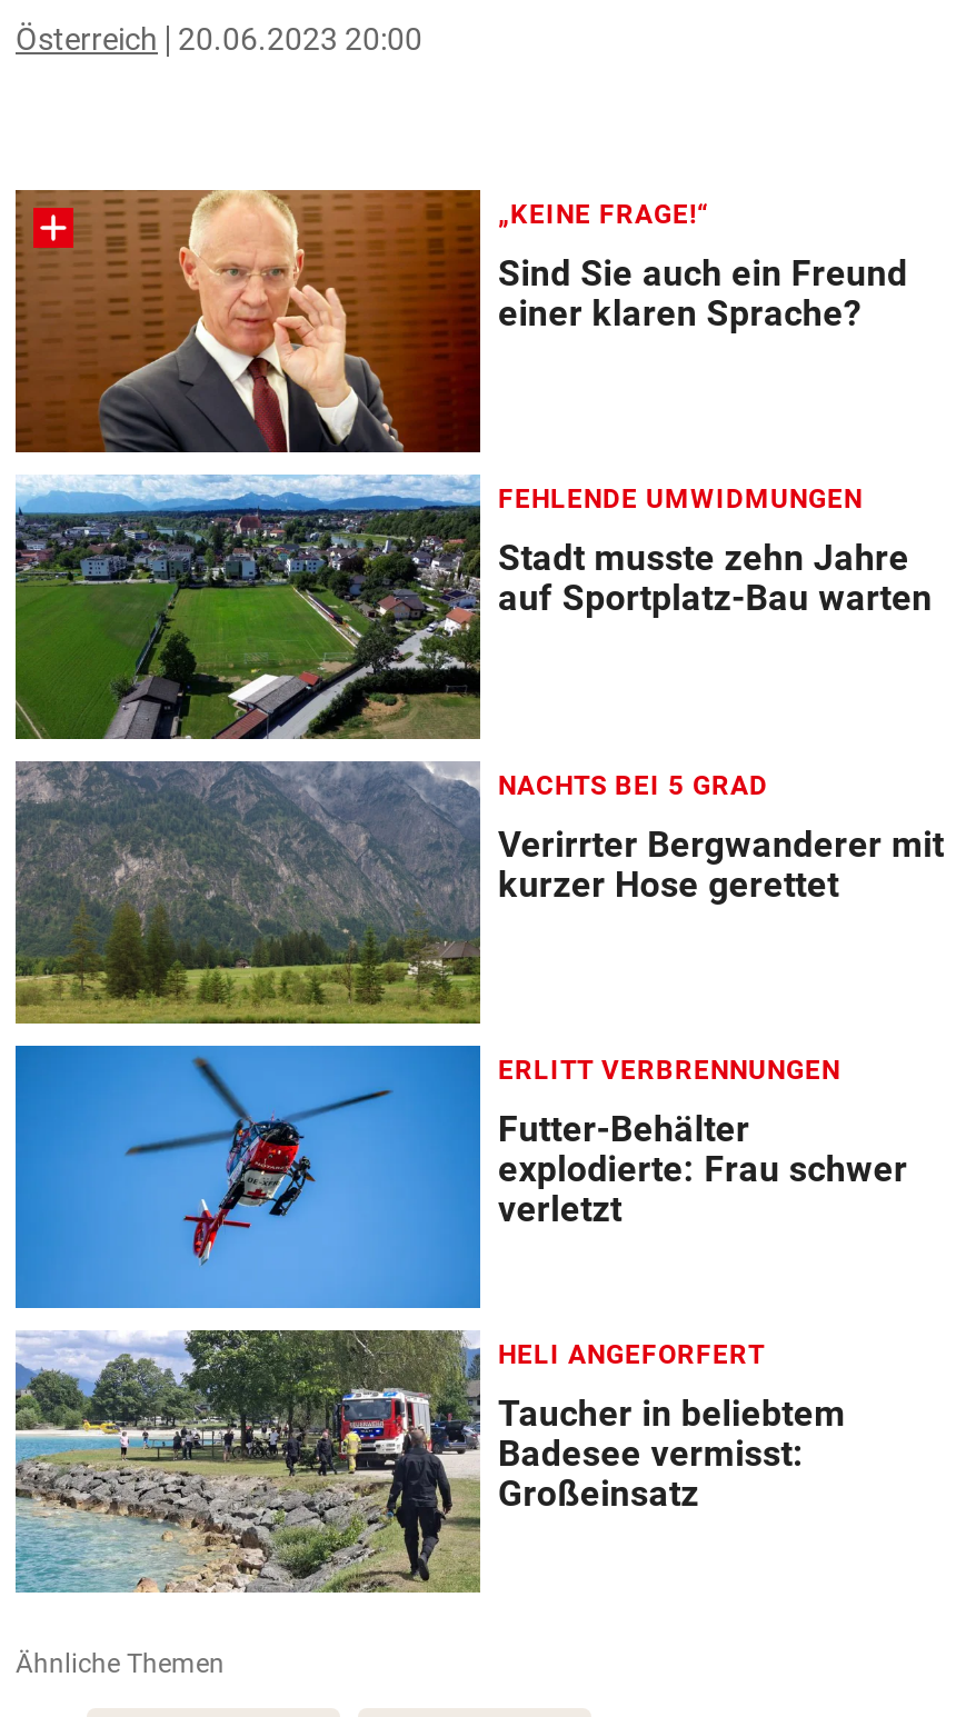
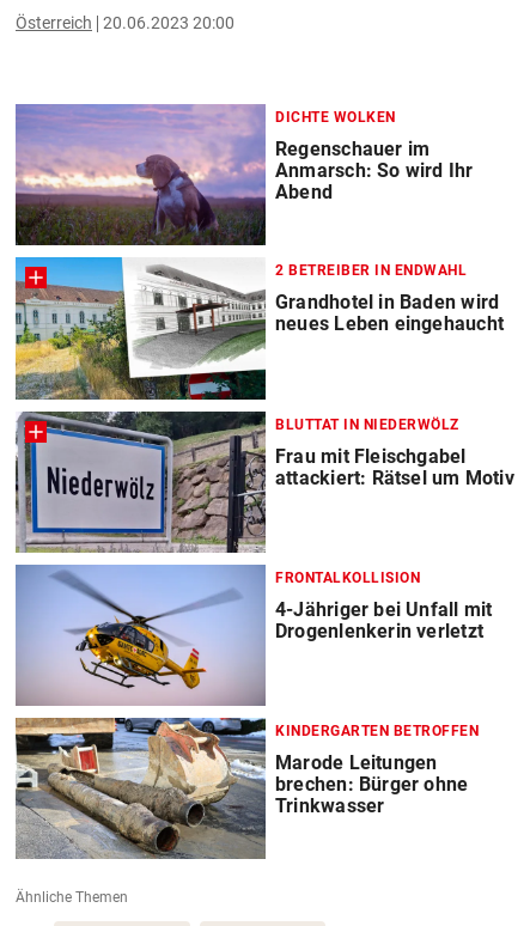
- [image]
- „KEINE FRAGE!“
+ [image]
+ DICHTE WOLKEN

- Sind Sie auch ein Freund
- einer klaren Sprache?
+ Regenschauer im
+ Anmarsch: So wird Ihr
+ Abend

- [image]
- FEHLENDE UMWIDMUNGEN
+ [image]
+ 2 BETREIBER IN ENDWAHL

- Stadt musste zehn Jahre
- auf Sportplatz-Bau warten
+ Grandhotel in Baden wird
+ neues Leben eingehaucht

- [image]
- NACHTS BEI 5 GRAD
+ [image]
+ BLUTTAT IN NIEDERWÖLZ

- Verirrter Bergwanderer mit
- kurzer Hose gerettet
+ Frau mit Fleischgabel
+ attackiert: Rätsel um Motiv

- [image]
- ERLITT VERBRENNUNGEN
+ [image]
+ FRONTALKOLLISION

- Futter-Behälter
- explodierte: Frau schwer
- verletzt
+ 4-Jähriger bei Unfall mit
+ Drogenlenkerin verletzt

- [image]
- HELI ANGEFORFERT
+ [image]
+ KINDERGARTEN BETROFFEN

- Taucher in beliebtem
- Badesee vermisst:
- Großeinsatz
+ Marode Leitungen
+ brechen: Bürger ohne
+ Trinkwasser
